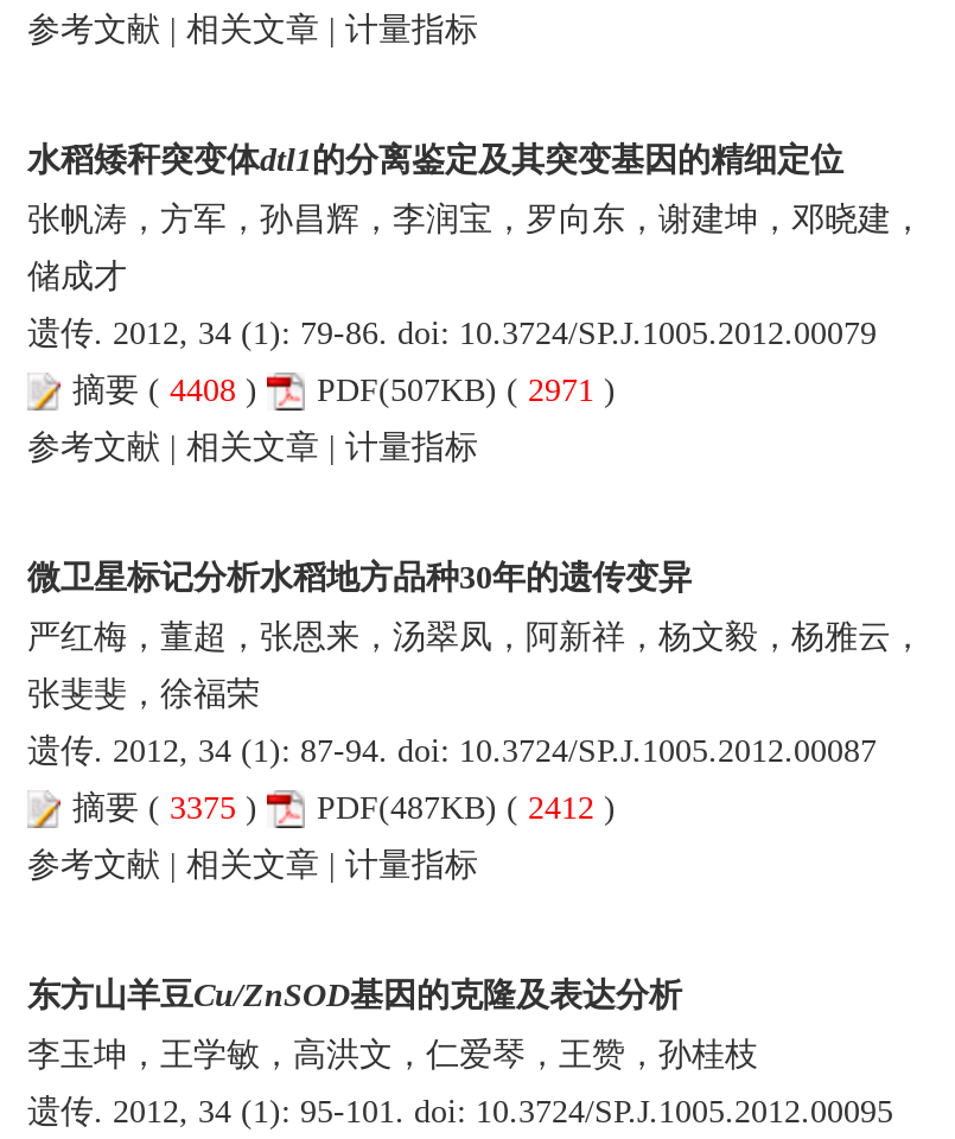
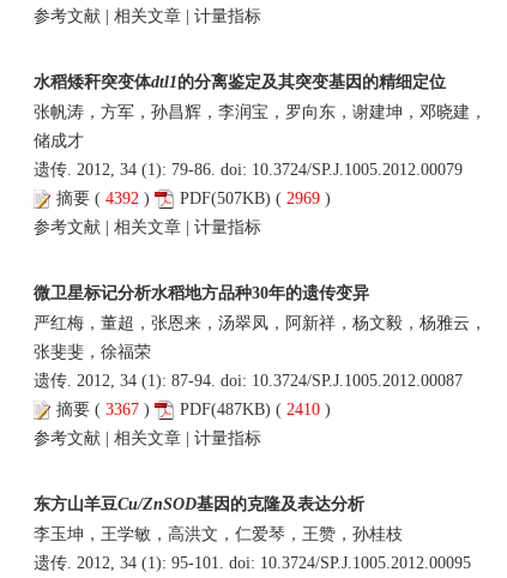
- 摘要(4408)
+ 摘要(4392)

- PDF(507KB) (2971)
+ PDF(507KB) (2969)

- 摘要(3375)
+ 摘要(3367)

- PDF(487KB) (2412)
+ PDF(487KB) (2410)
